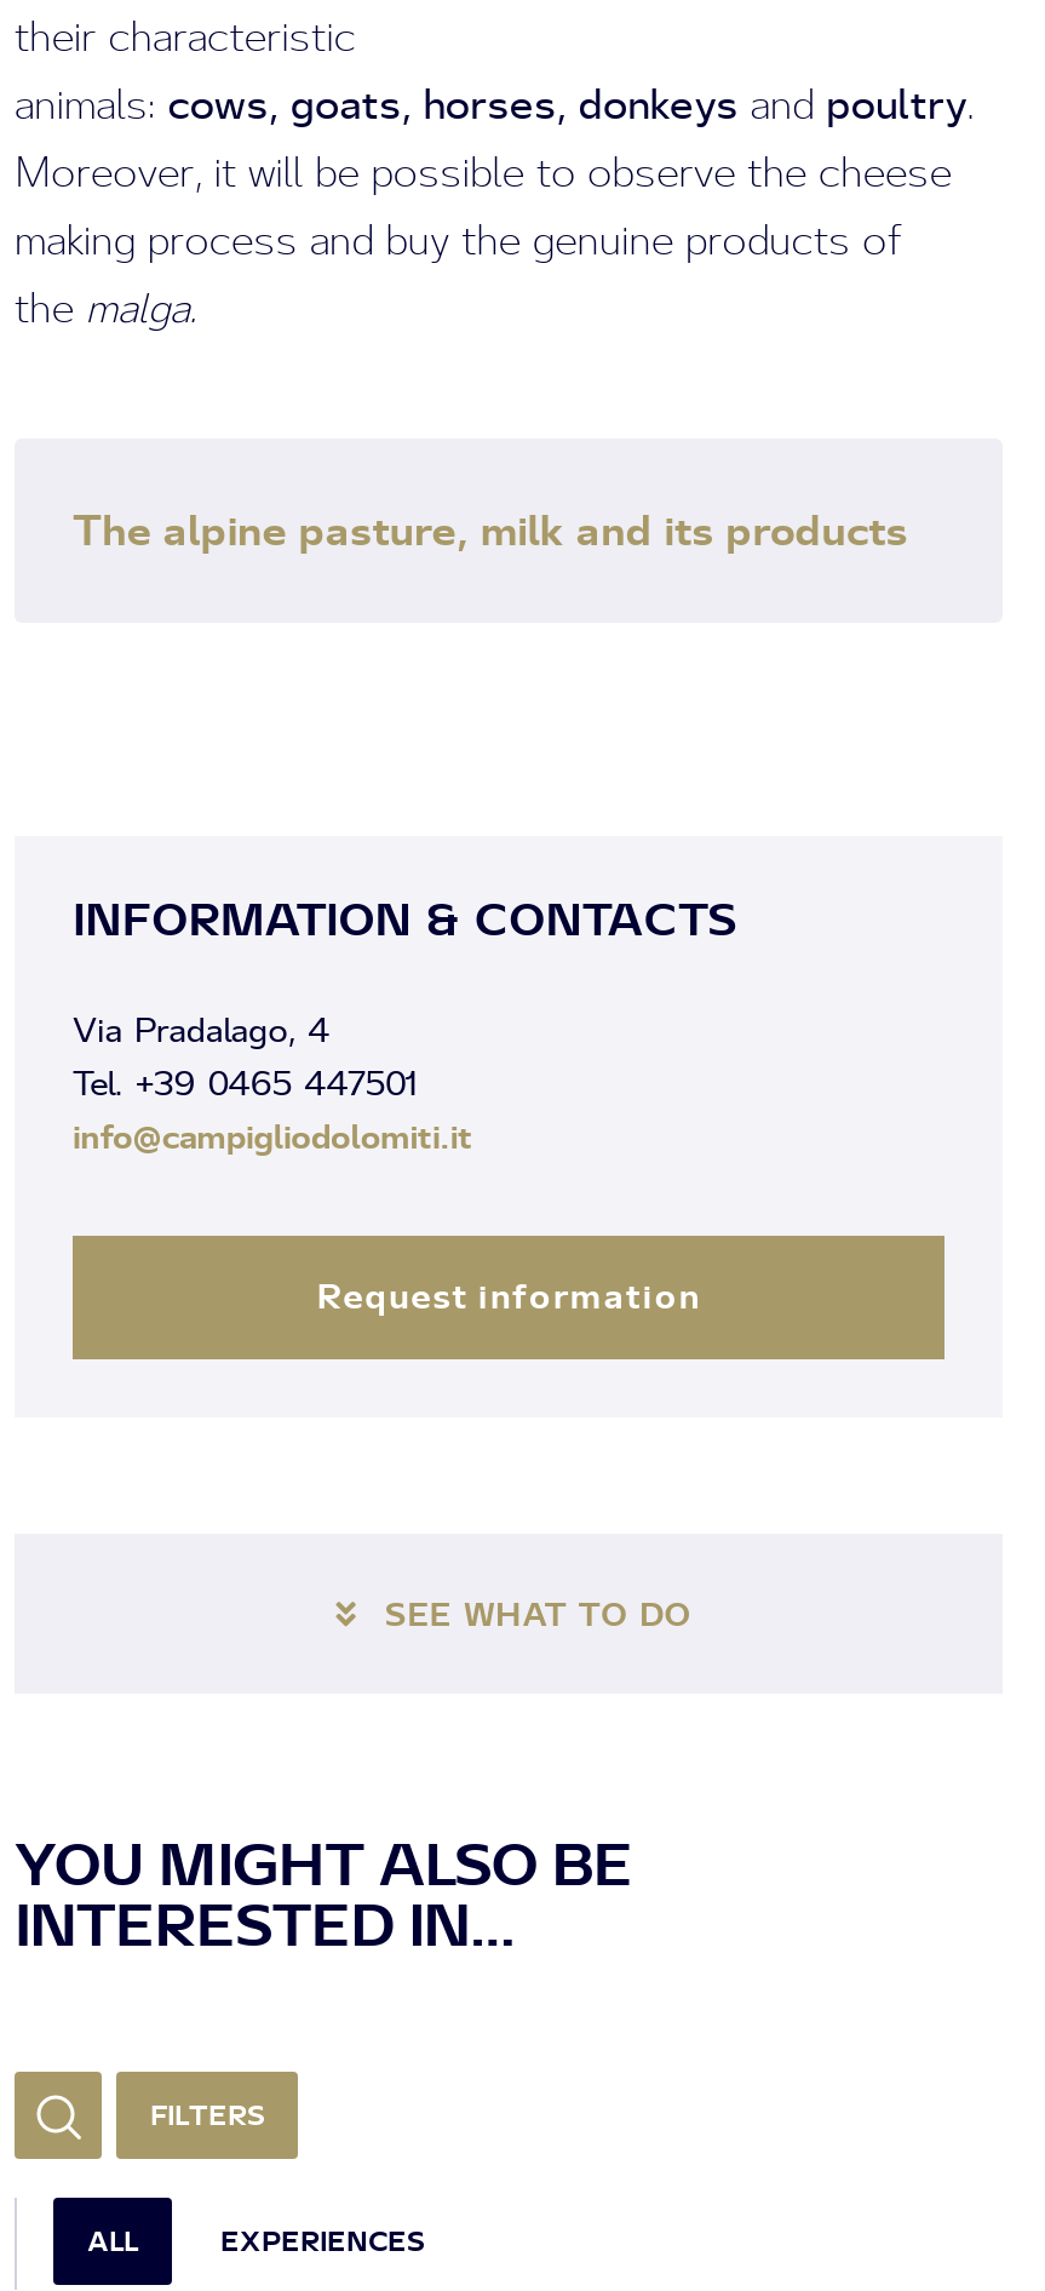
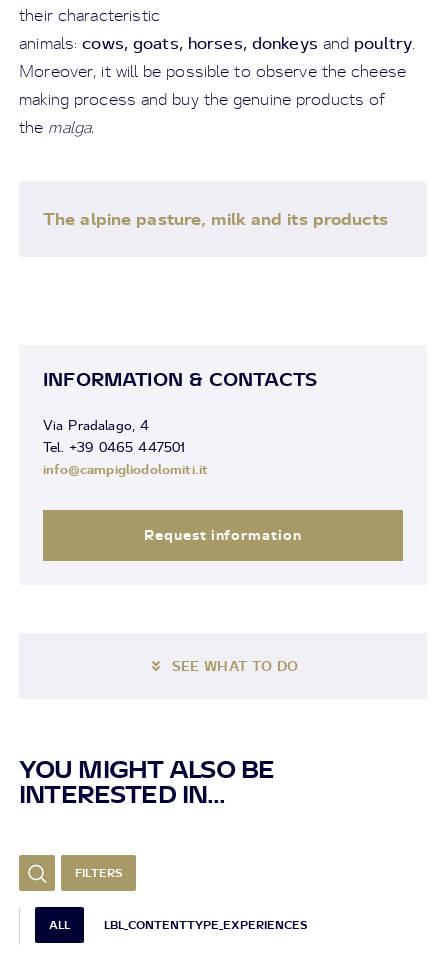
- EXPERIENCES
+ LBL_CONTENTTYPE_EXPERIENCES
